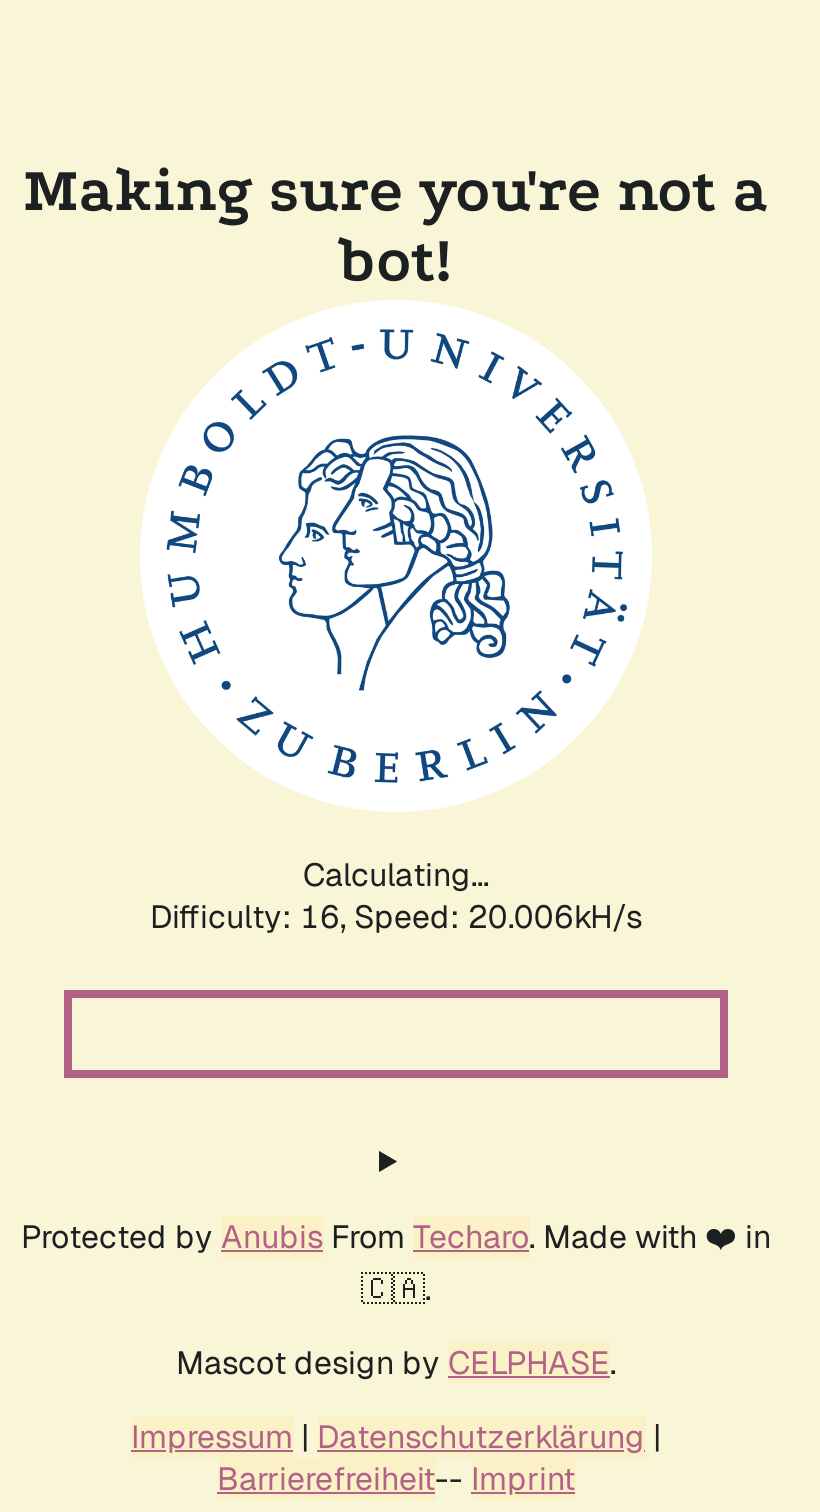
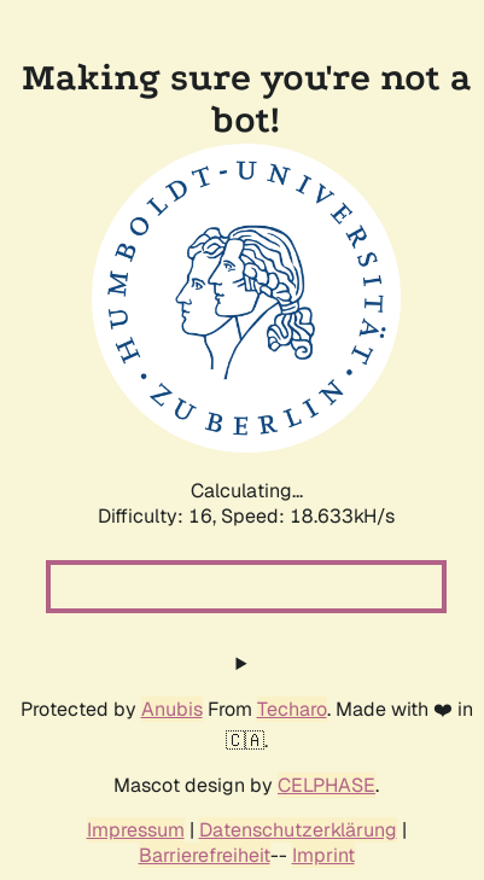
- Difficulty: 16, Speed: 20.006kH/s
+ Difficulty: 16, Speed: 18.633kH/s
